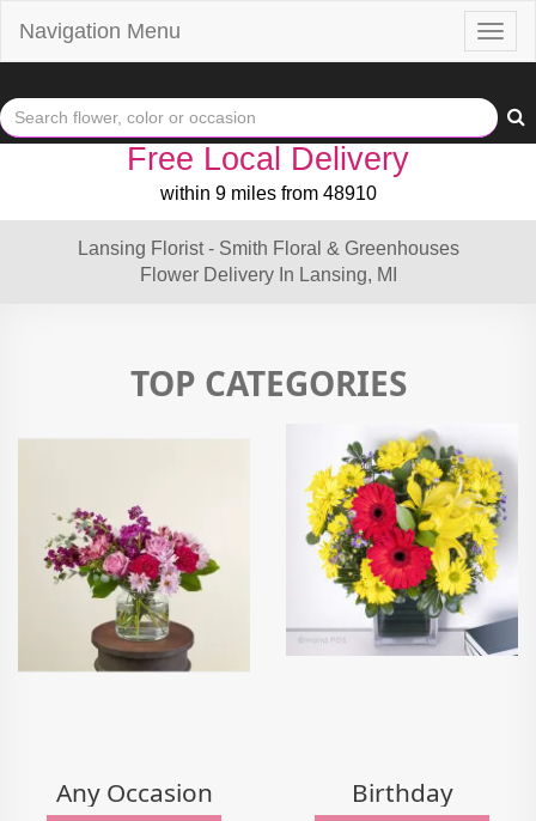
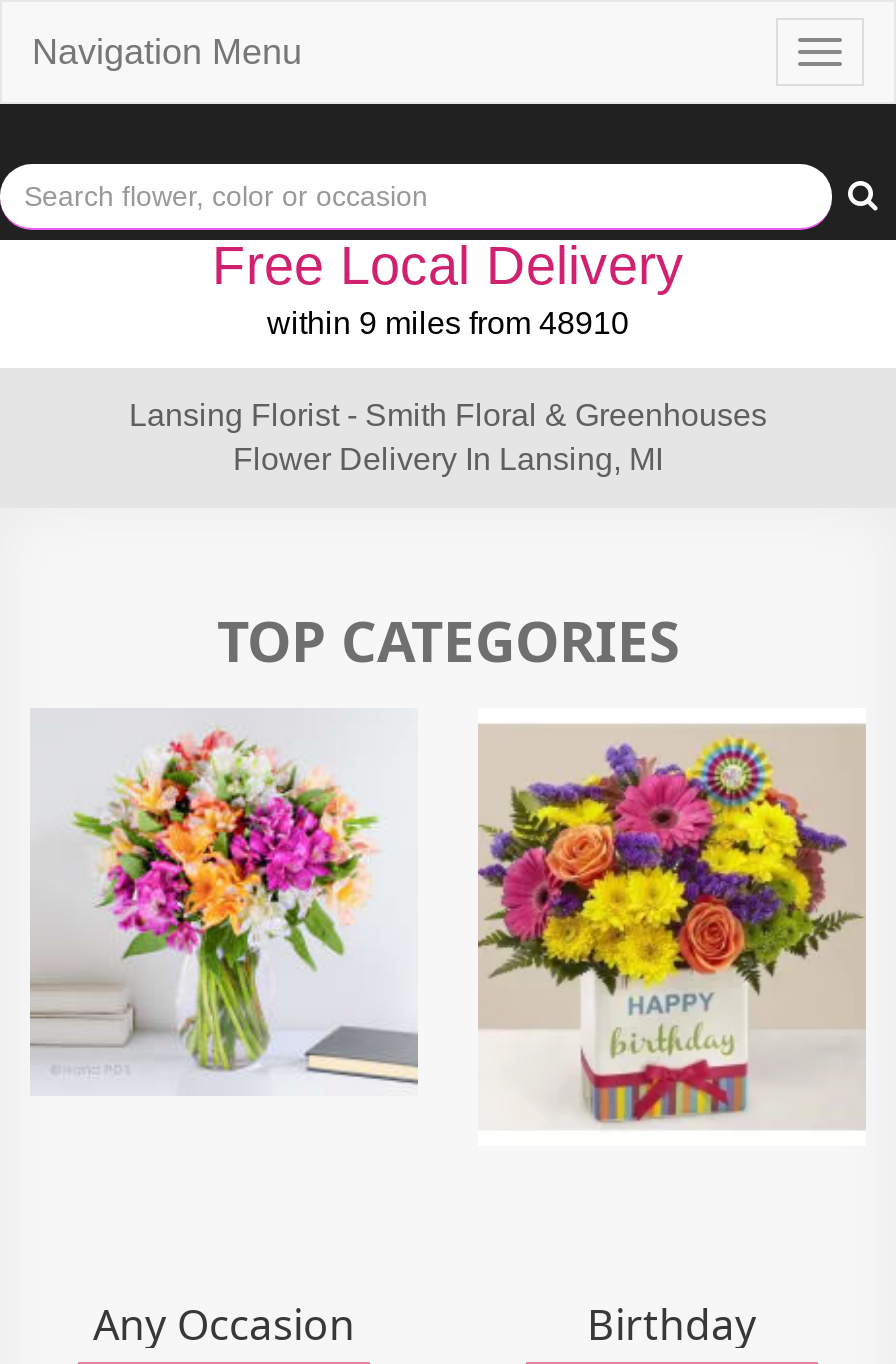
- [image]
+ [image]

- [image]
+ [image]
